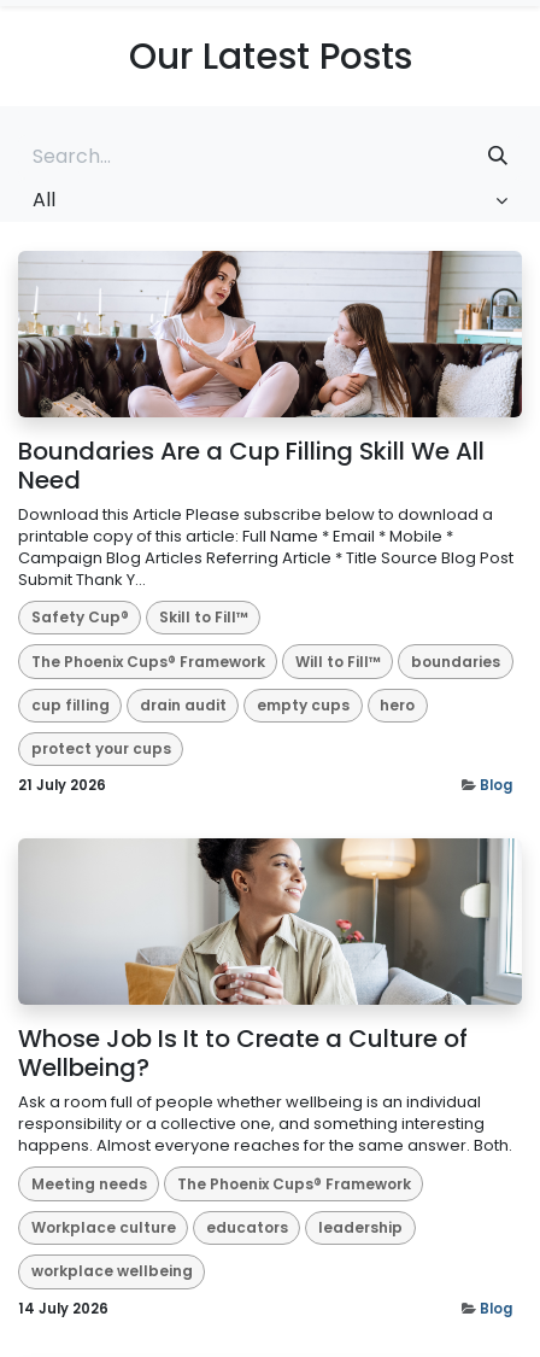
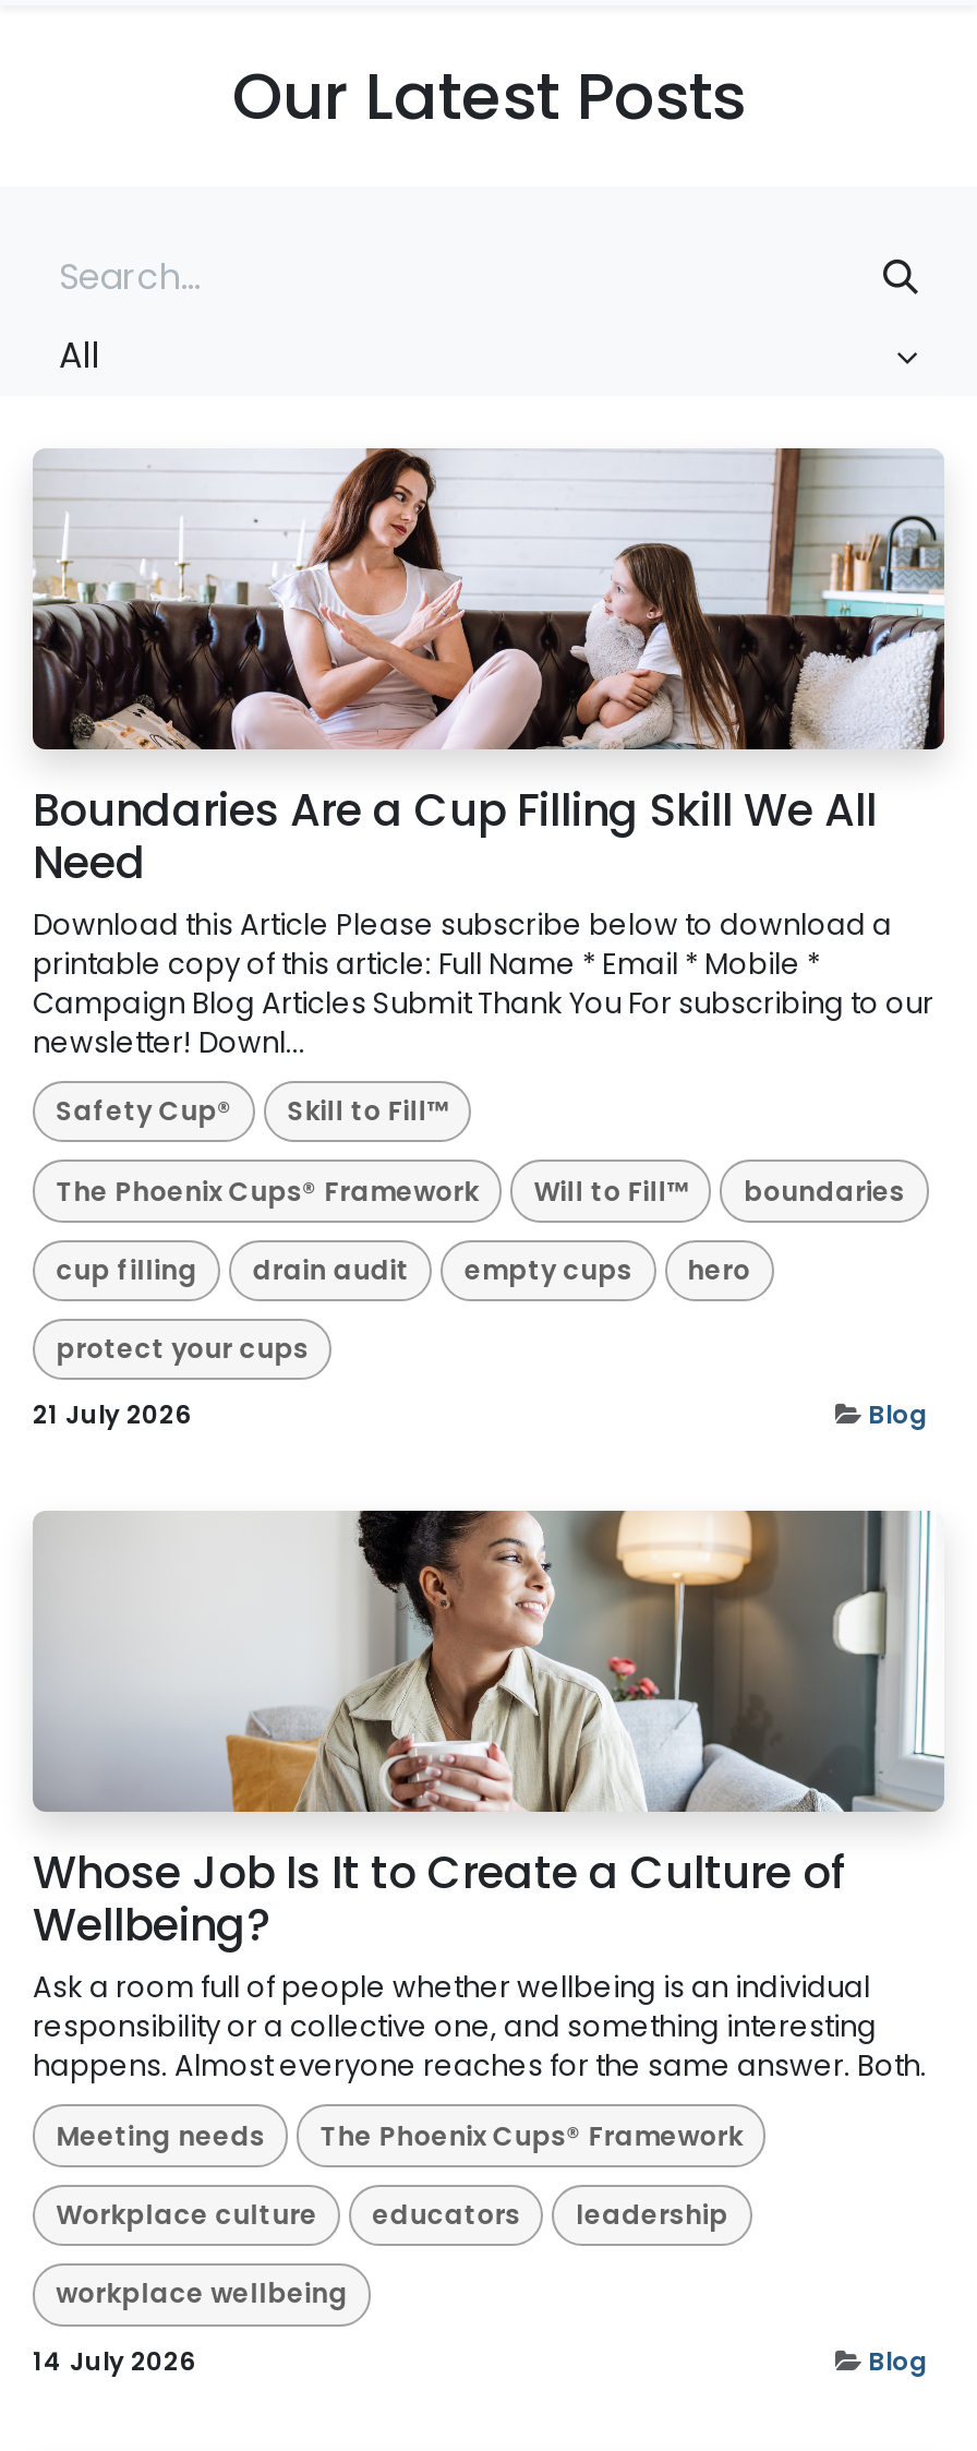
- Campaign Blog Articles Referring Article * Title Source Blog Post
- Submit Thank Y...
+ Campaign Blog Articles Submit Thank You For subscribing to our
+ newsletter! Downl...
